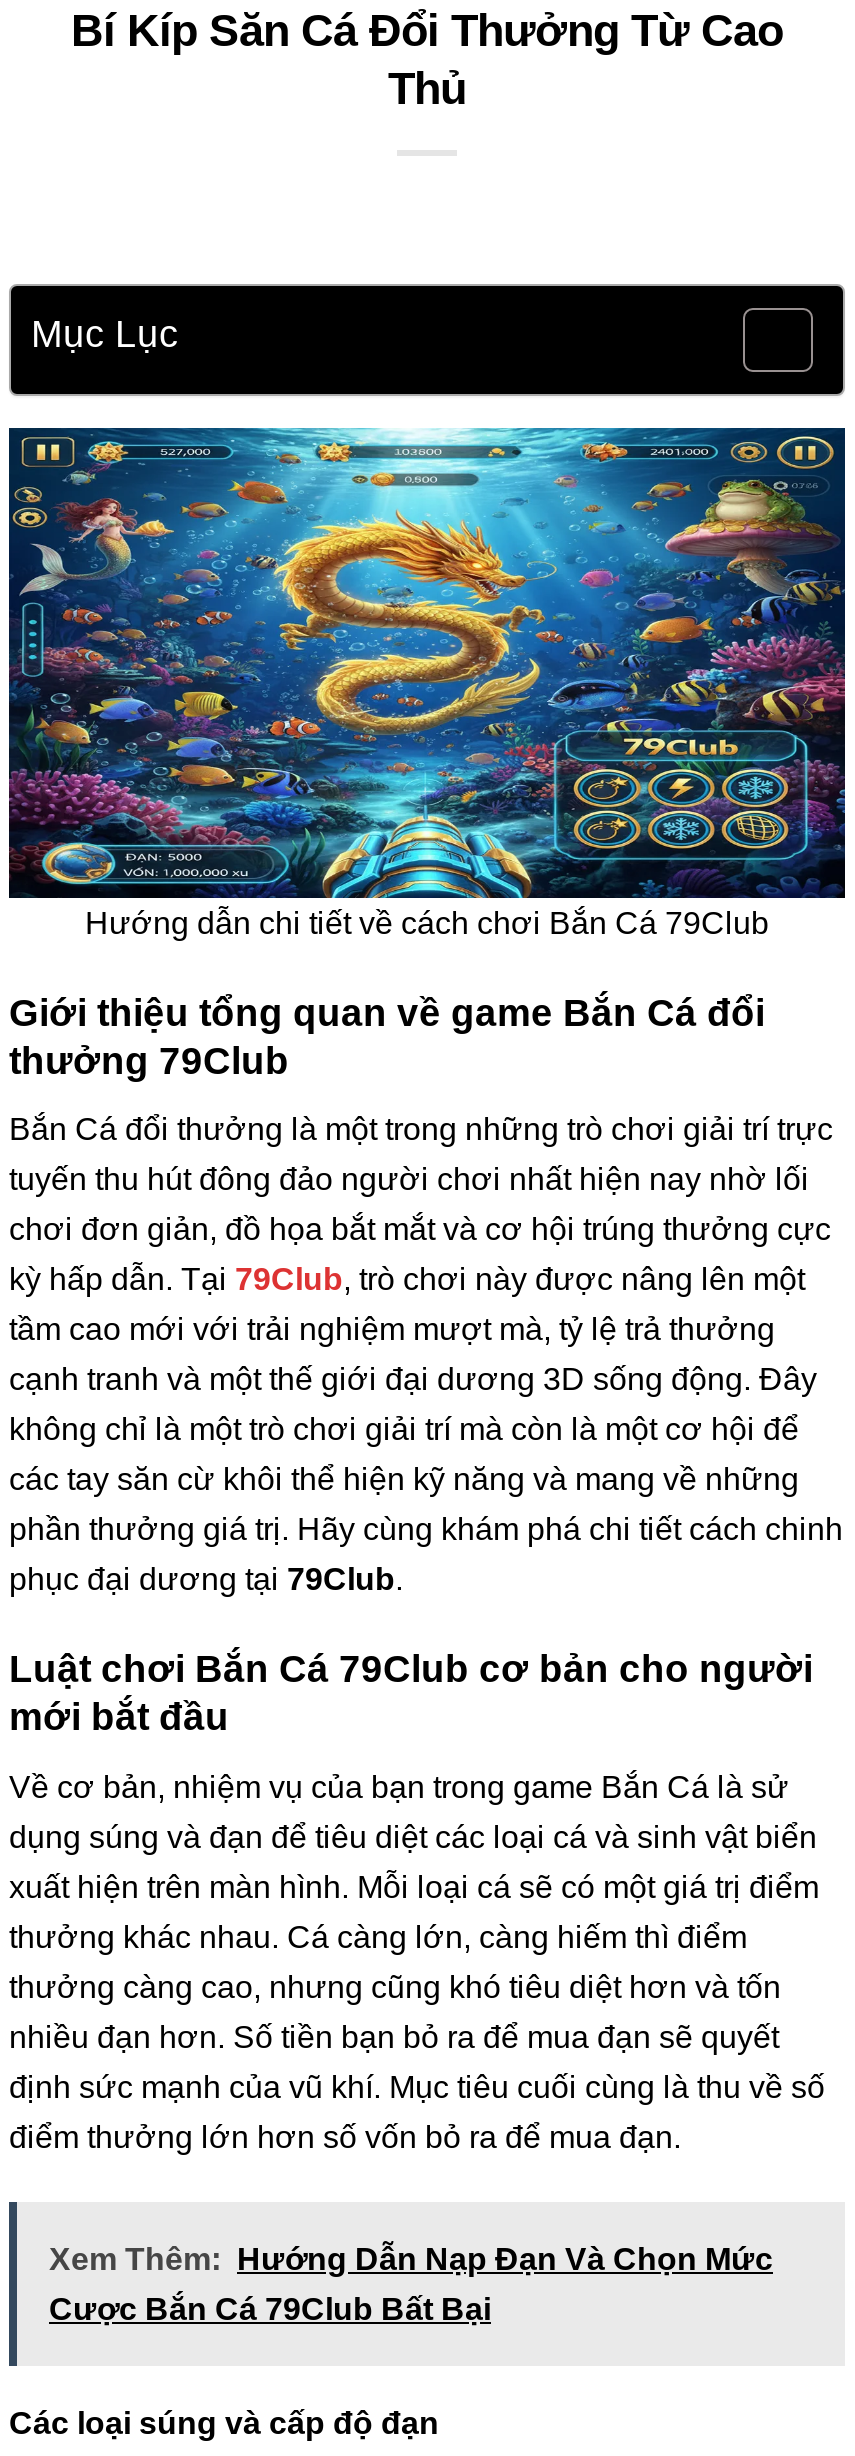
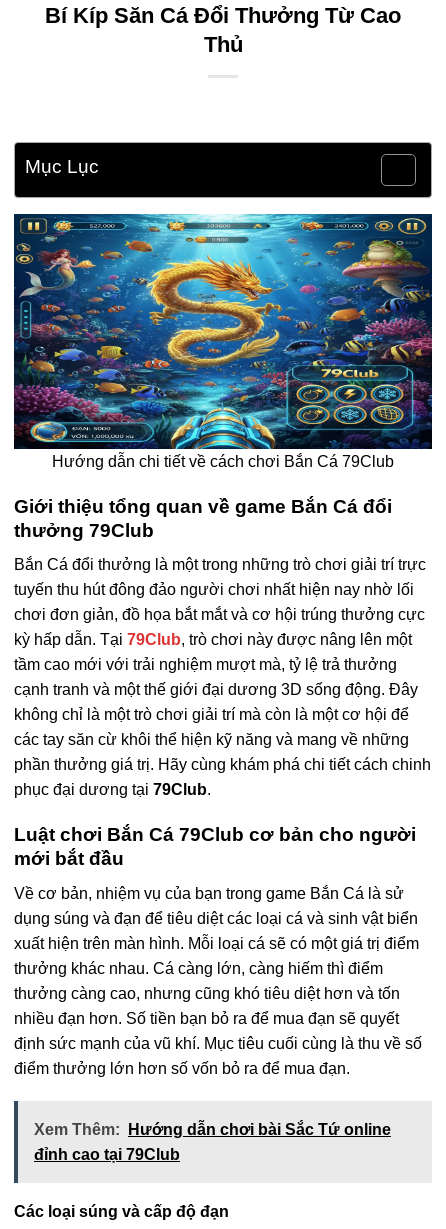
- Xem Thêm: Hướng Dẫn Nạp Đạn Và Chọn Mức
+ Xem Thêm: Hướng dẫn chơi bài Sắc Tứ online

- Cược Bắn Cá 79Club Bất Bại
+ đỉnh cao tại 79Club
